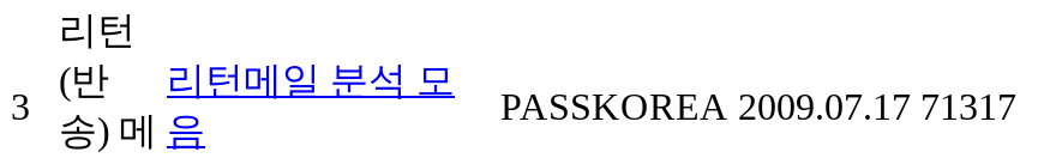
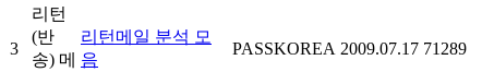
- PASSKOREA 2009.07.17 71317
+ PASSKOREA 2009.07.17 71289
